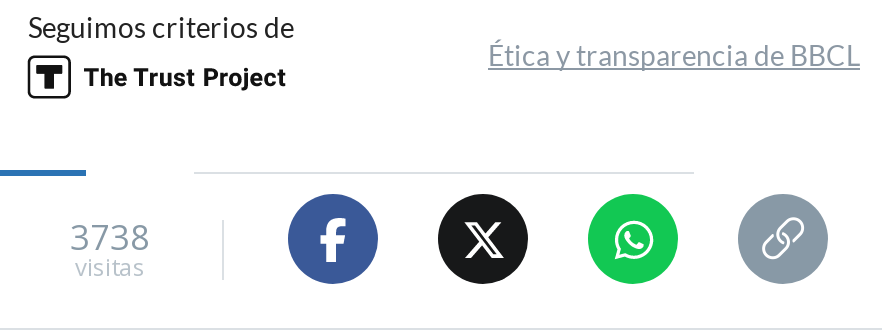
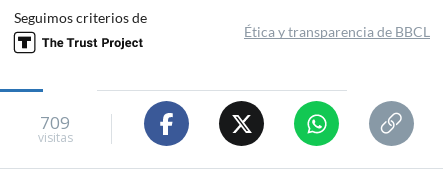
- 3738
+ 709
